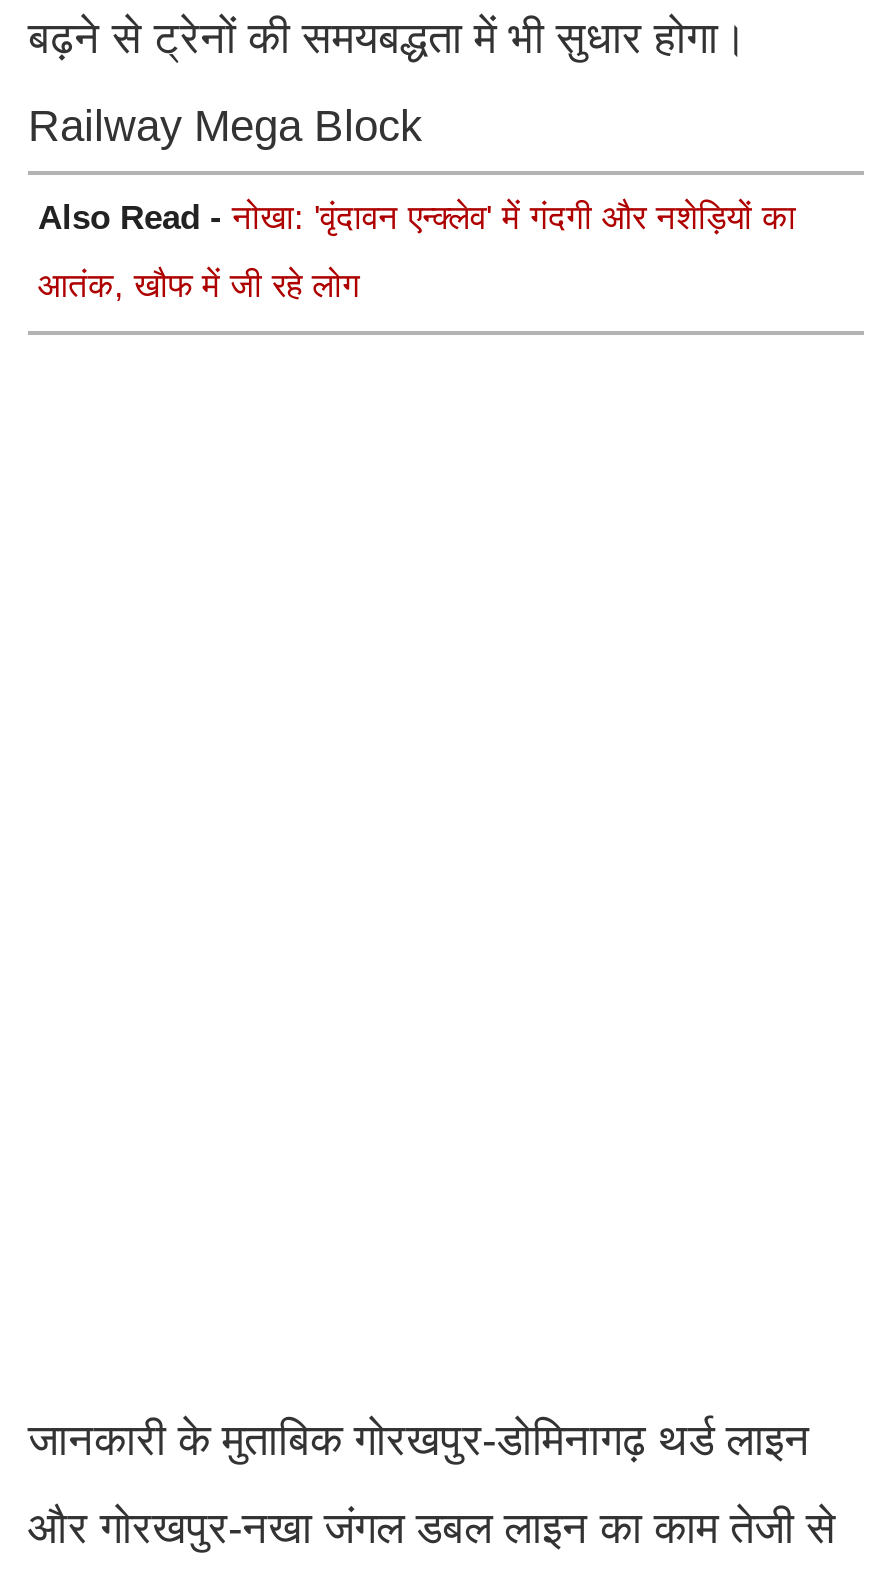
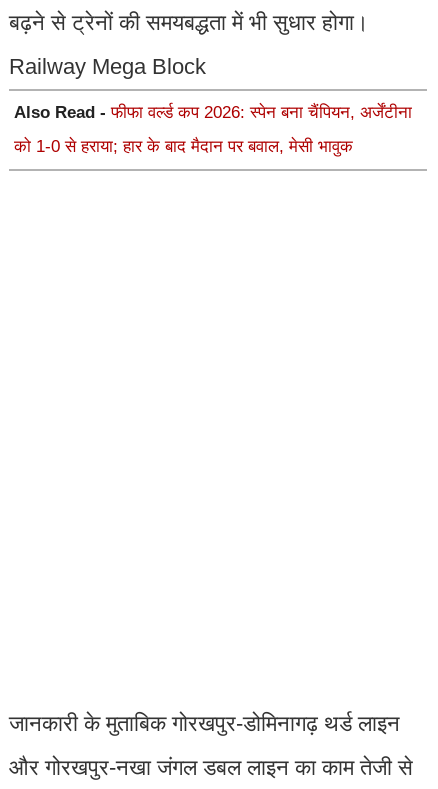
- Also Read - नोखा: 'वृंदावन एन्क्लेव' में गंदगी और नशेड़ियों का
+ Also Read - फीफा वर्ल्ड कप 2026: स्पेन बना चैंपियन, अर्जेंटीना

- आतंक, खौफ में जी रहे लोग
+ को 1-0 से हराया; हार के बाद मैदान पर बवाल, मेसी भावुक
